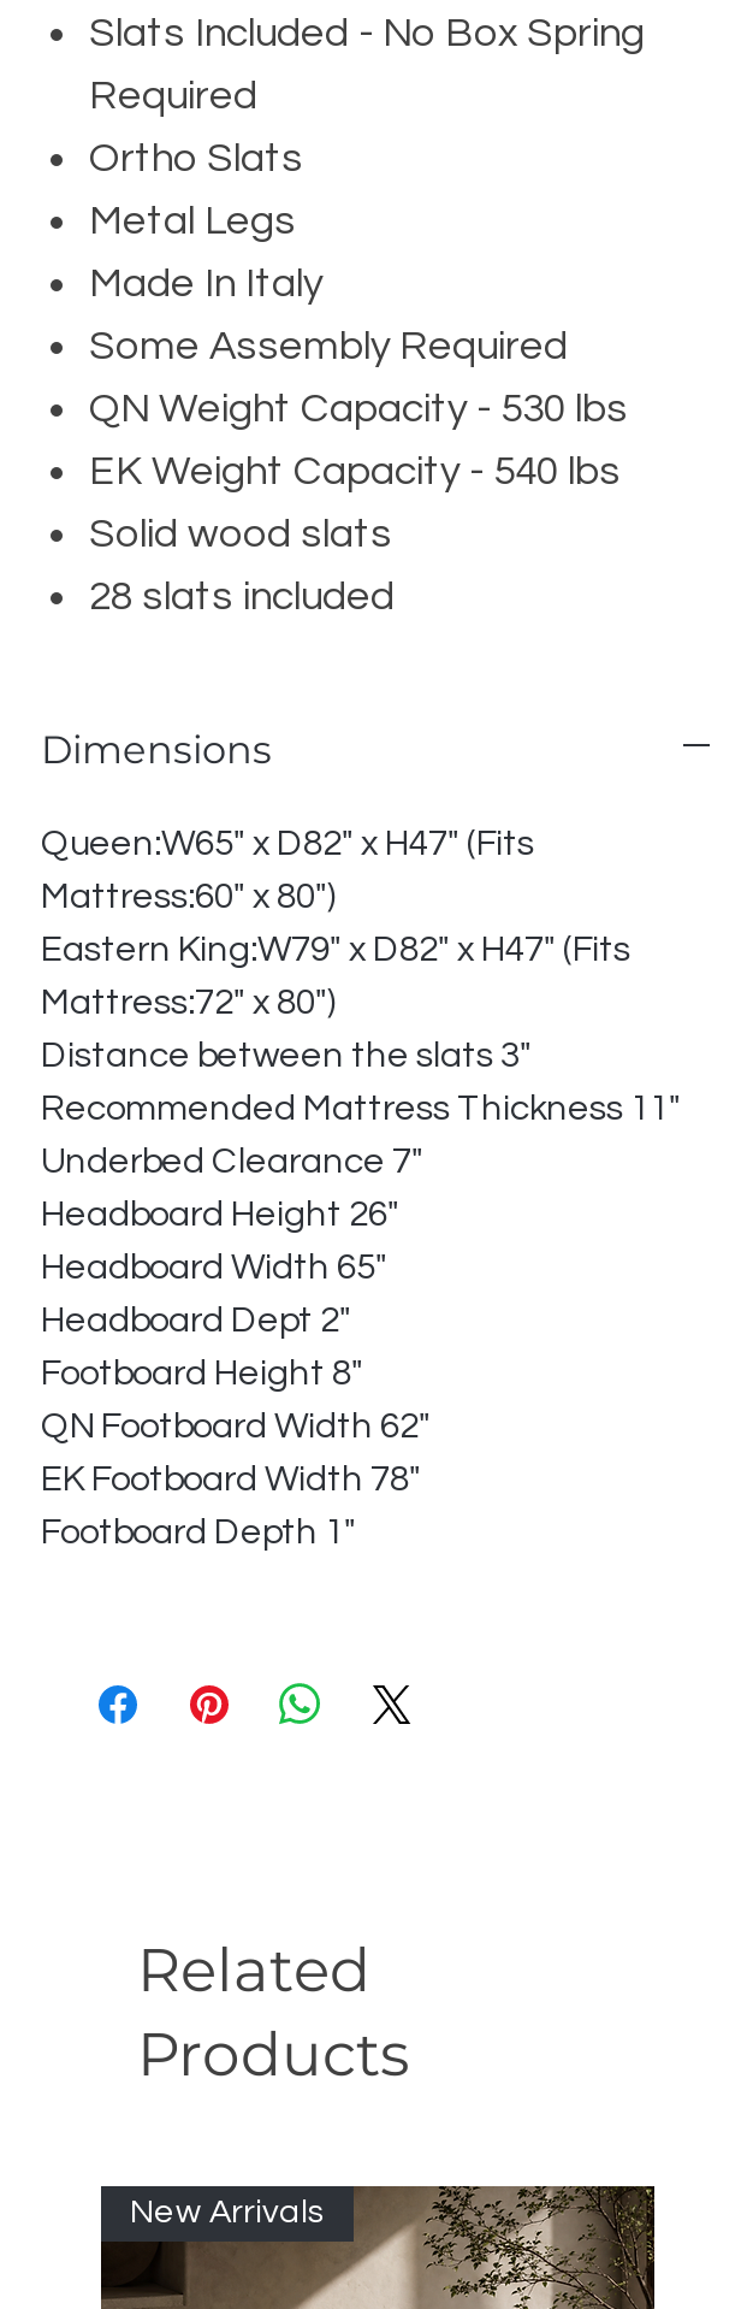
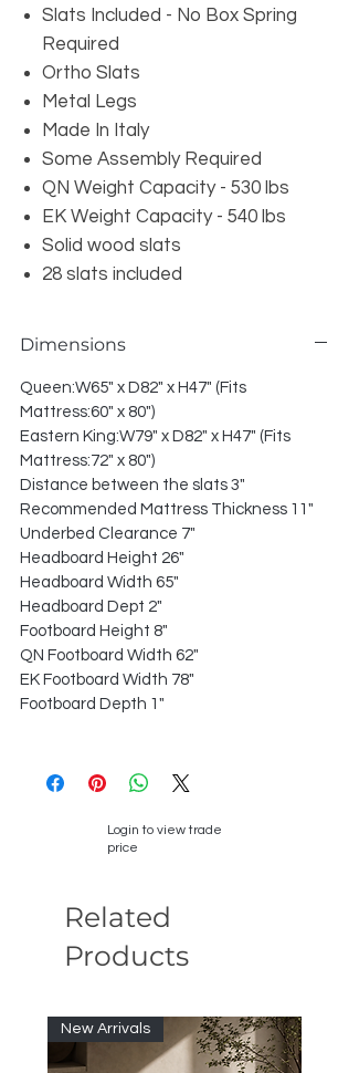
+ Login to view trade
+ price
